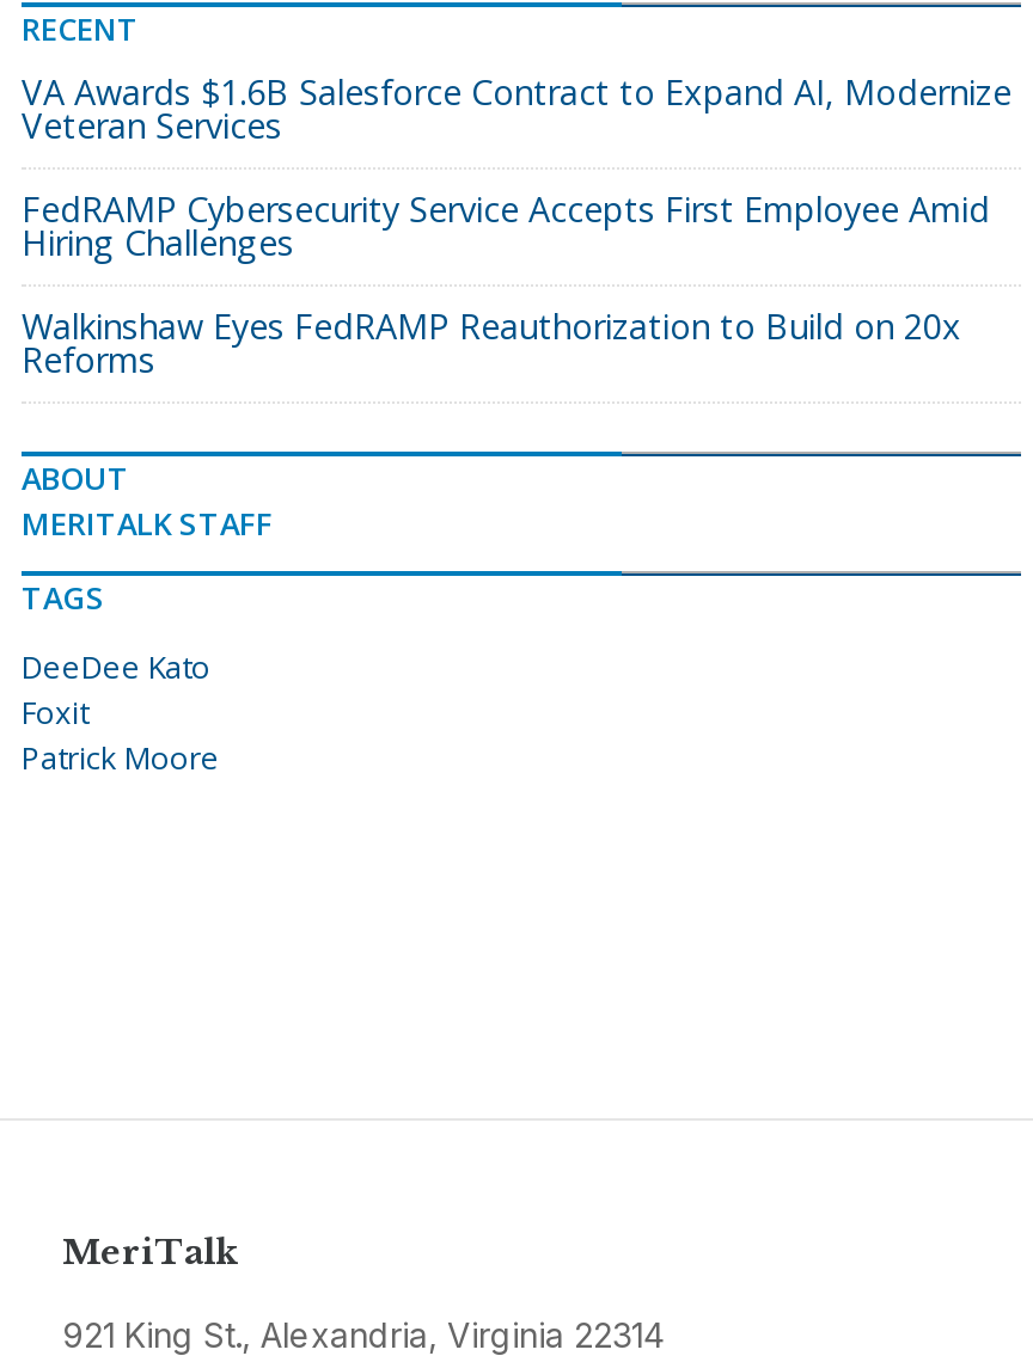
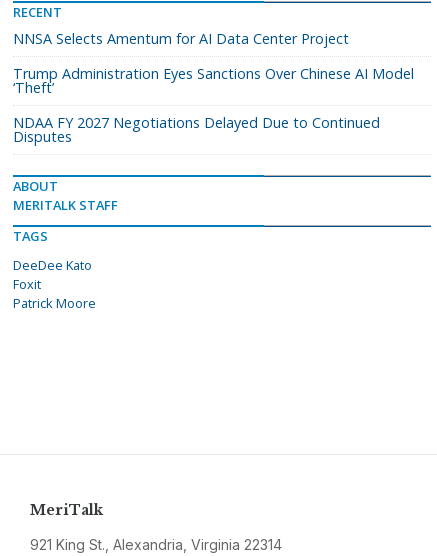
- VA Awards $1.6B Salesforce Contract to Expand AI, Modernize
- Veteran Services
+ NNSA Selects Amentum for AI Data Center Project

- FedRAMP Cybersecurity Service Accepts First Employee Amid
- Hiring Challenges
+ Trump Administration Eyes Sanctions Over Chinese AI Model
+ ‘Theft’

- Walkinshaw Eyes FedRAMP Reauthorization to Build on 20x
- Reforms
+ NDAA FY 2027 Negotiations Delayed Due to Continued
+ Disputes
